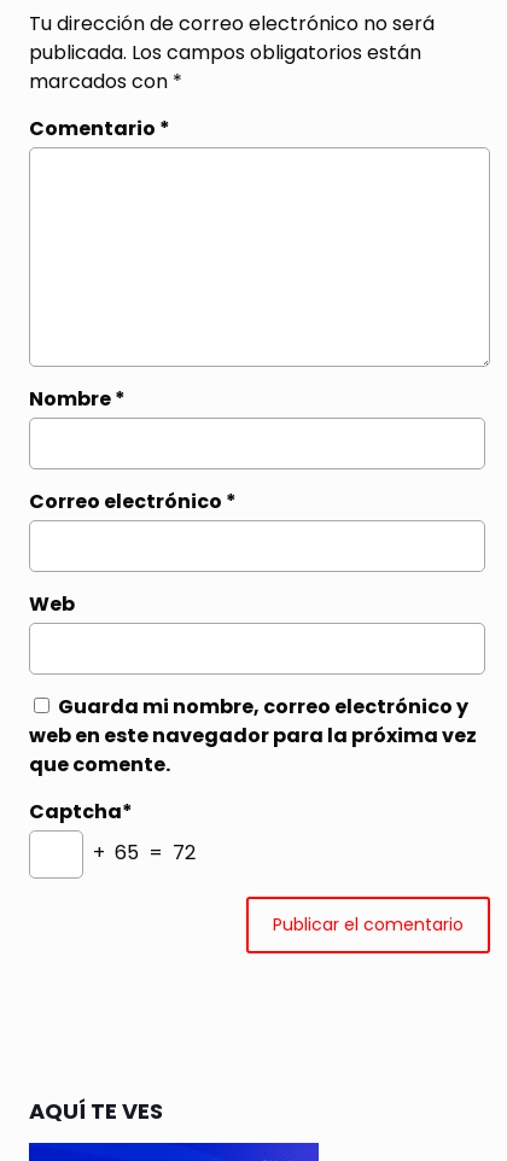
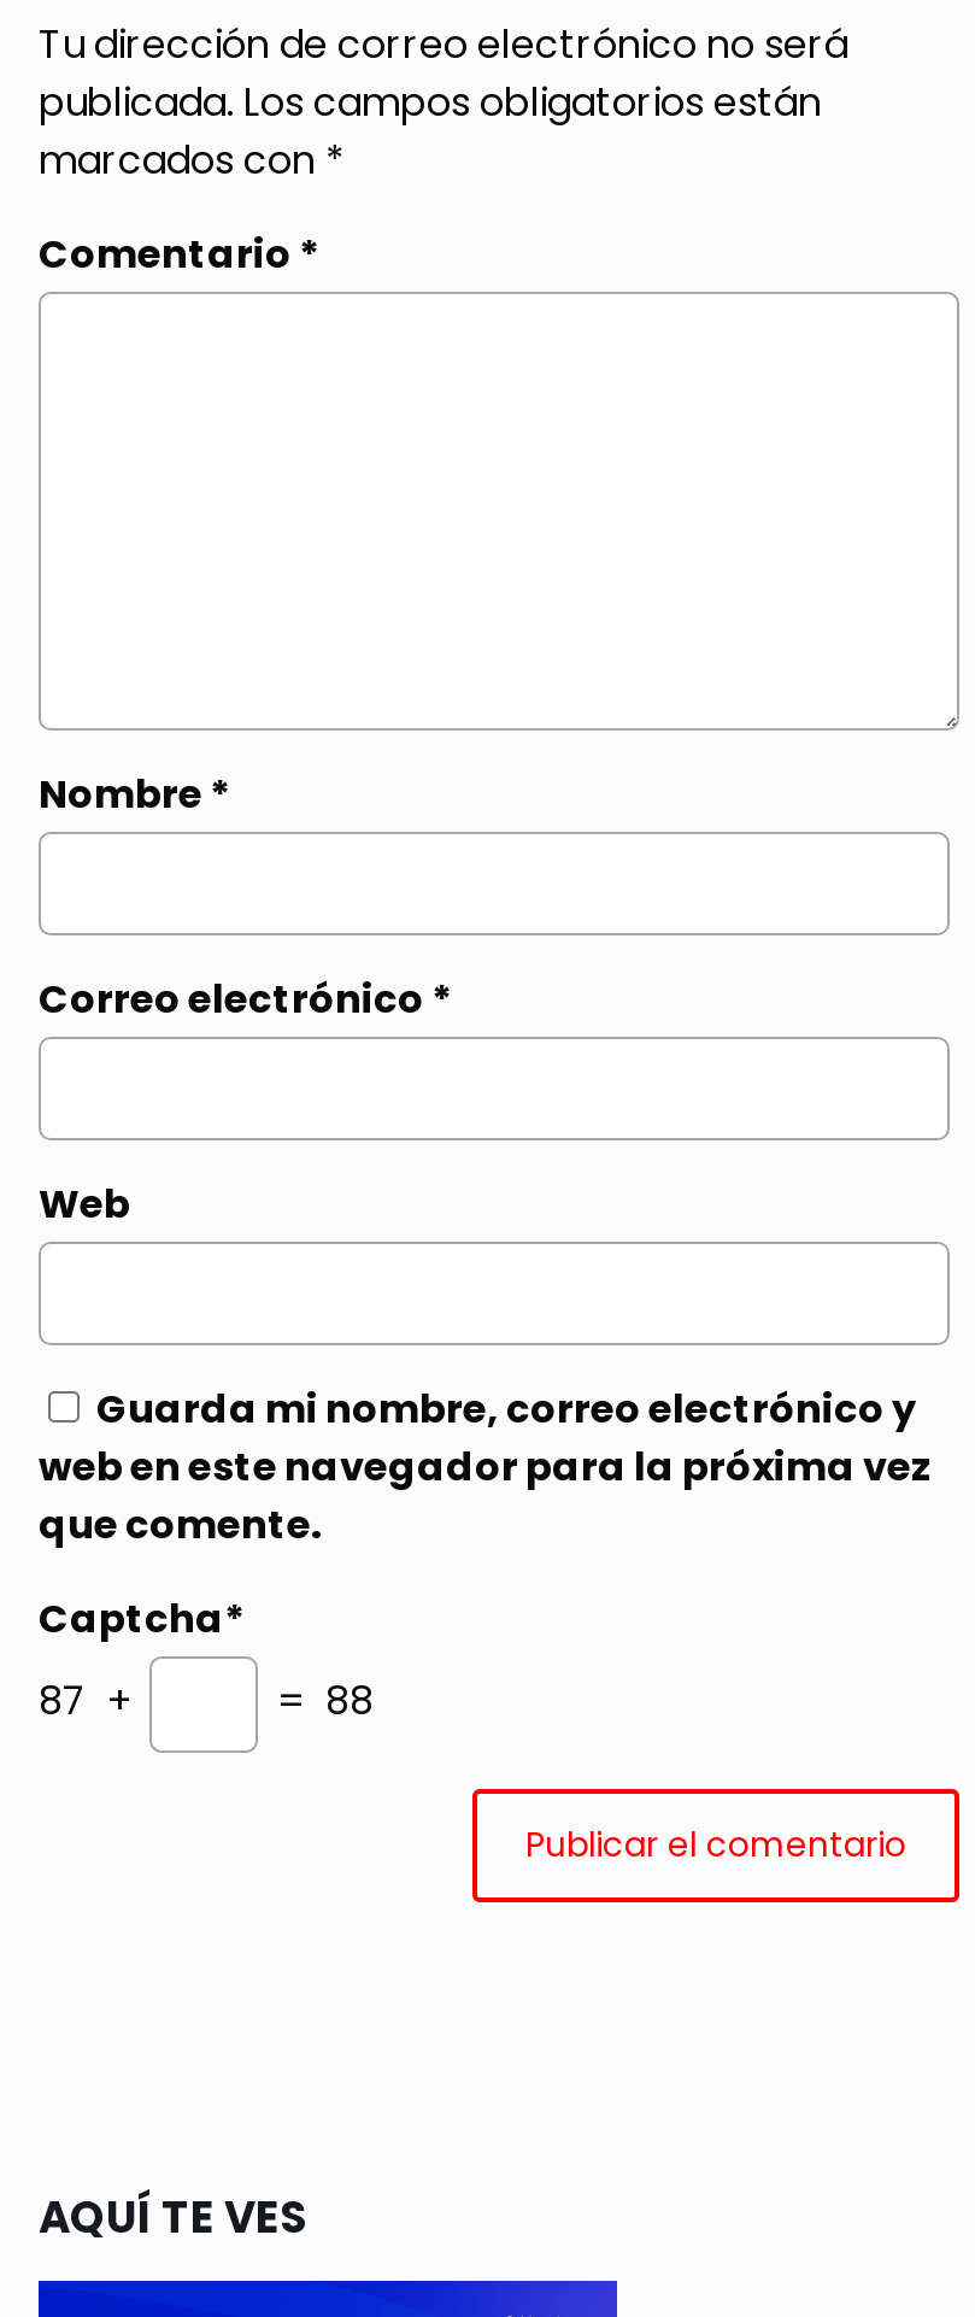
- + 65 = 72
+ 87 +
+ = 88
